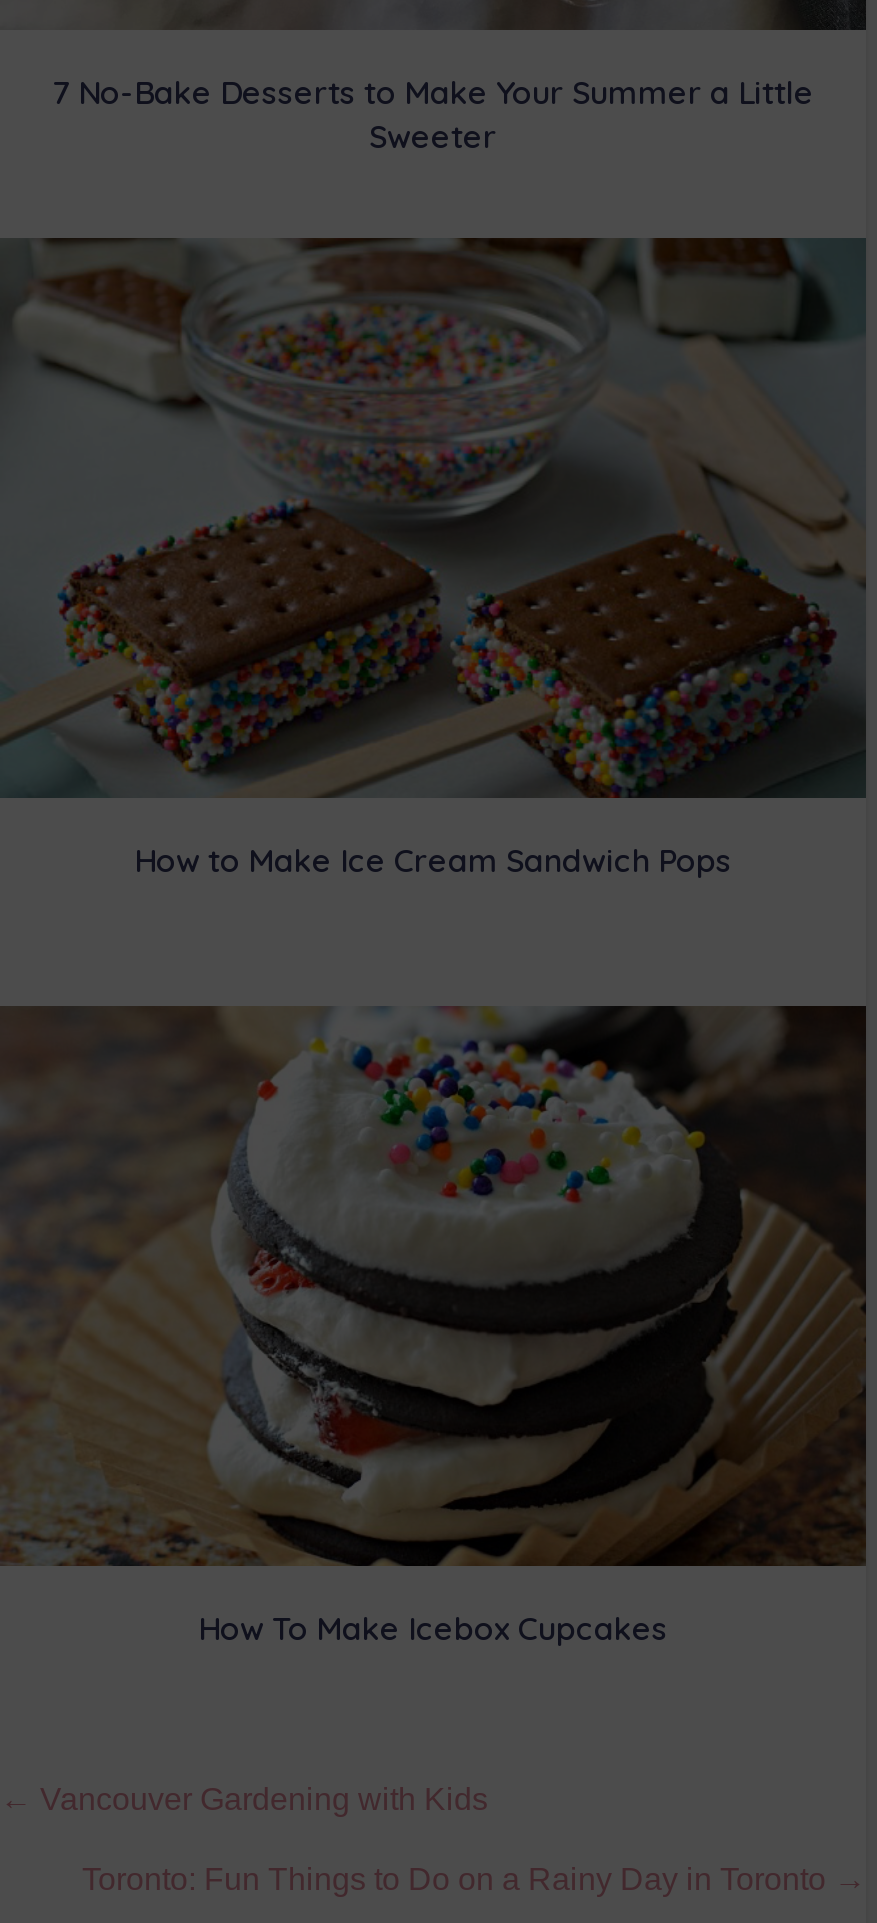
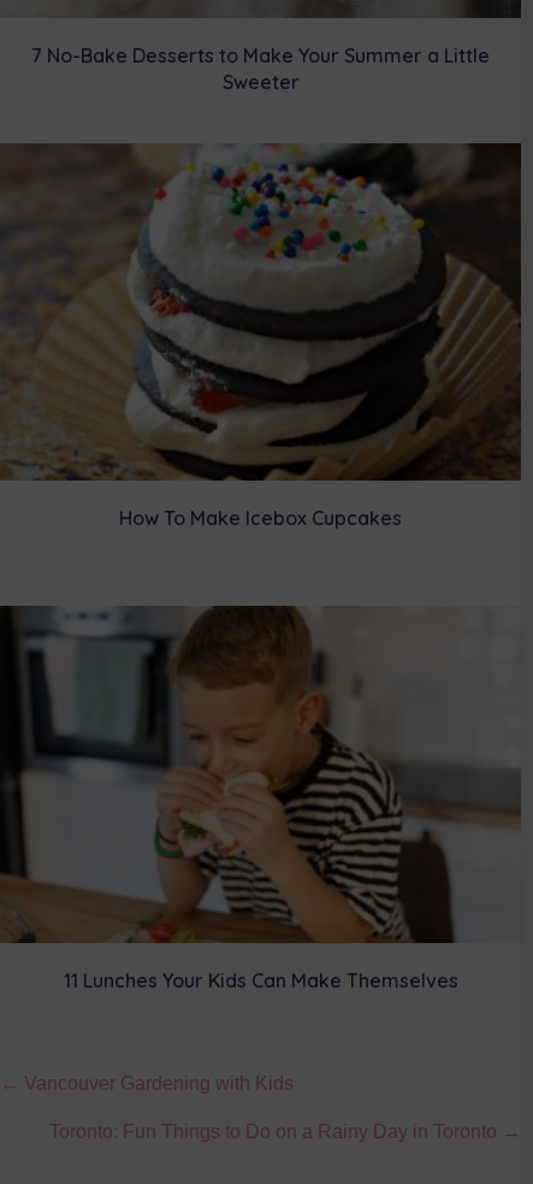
- [image]
- How to Make Ice Cream Sandwich Pops

moved up: [image] | How To Make Icebox Cupcakes

+ [image]
+ 11 Lunches Your Kids Can Make Themselves
